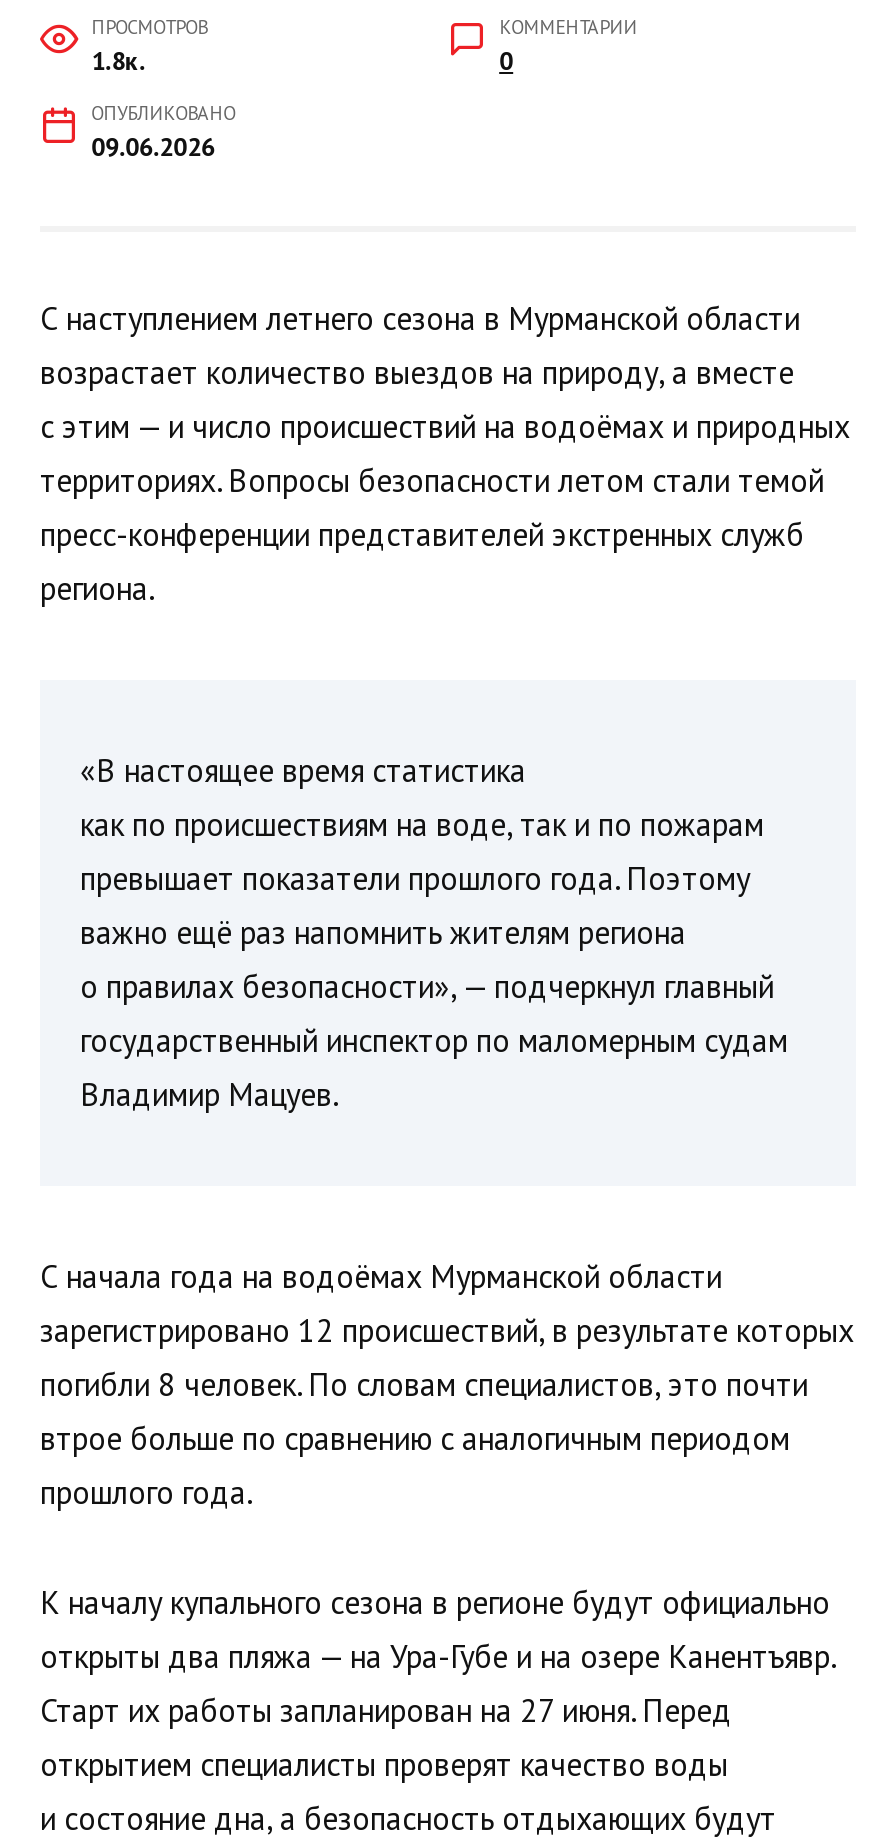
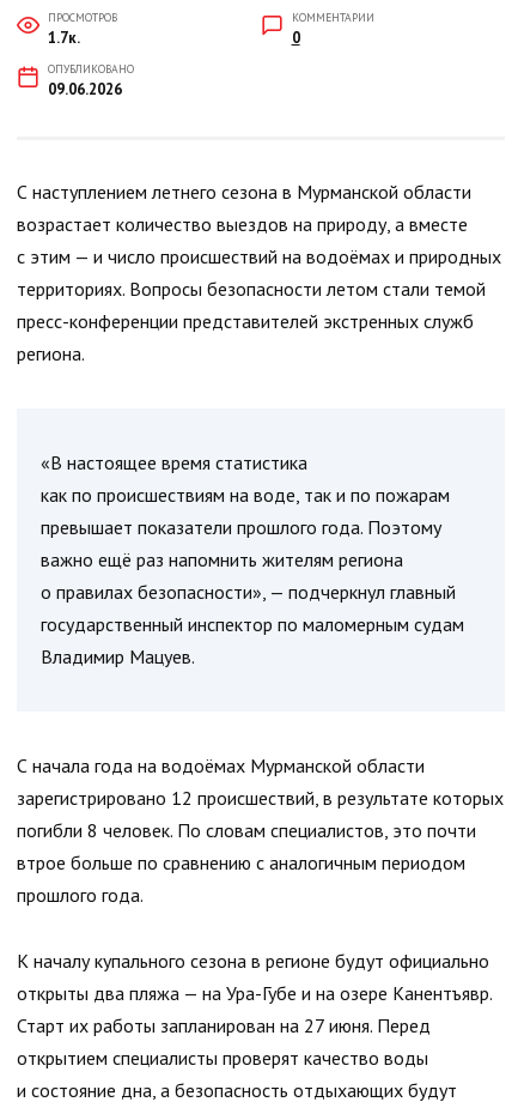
- 1.8к.
+ 1.7к.
